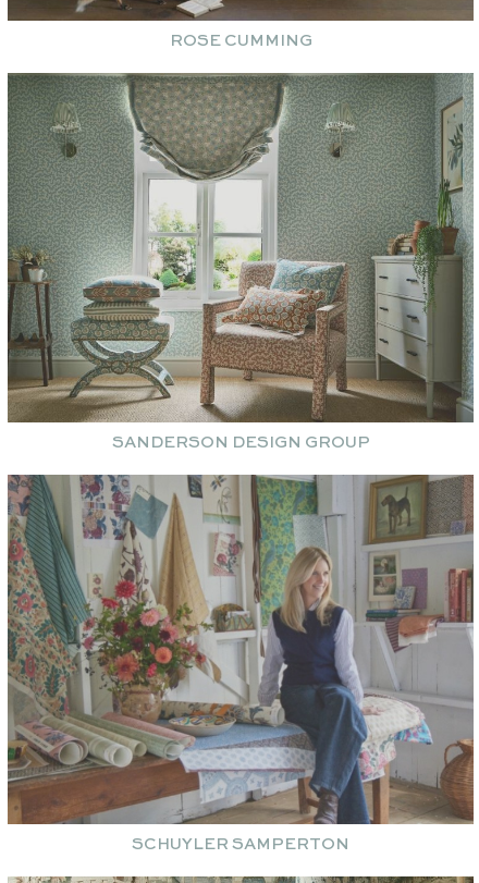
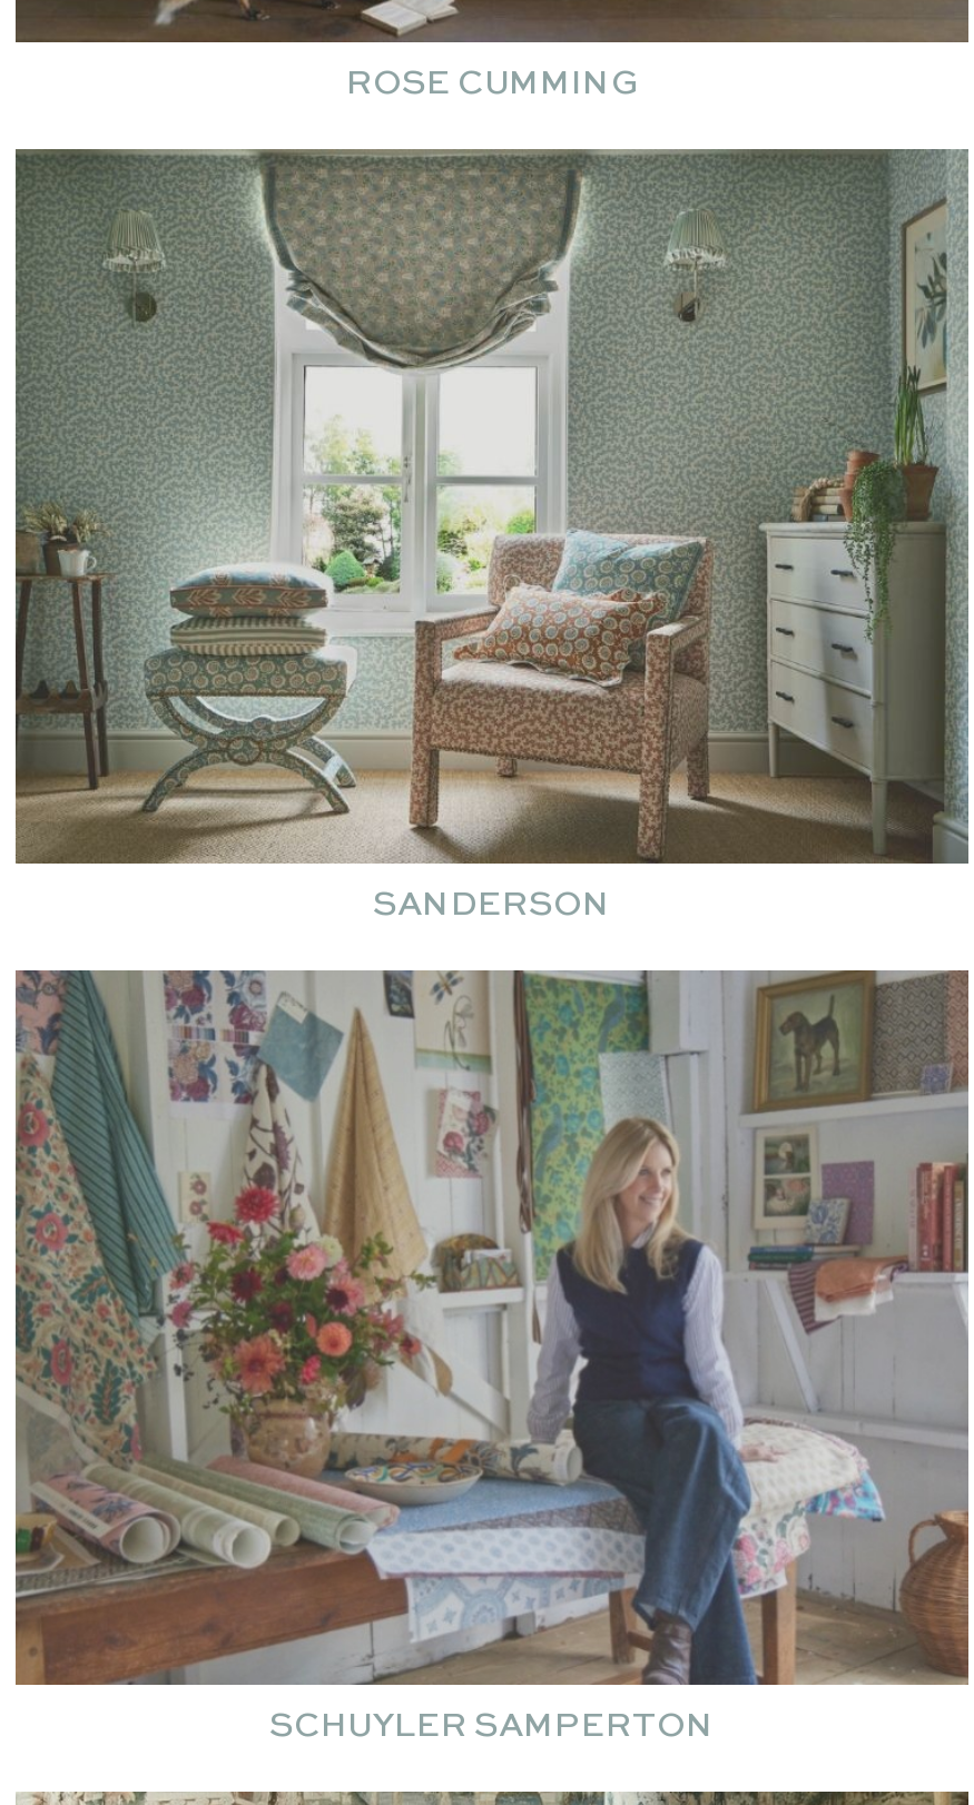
- SANDERSON DESIGN GROUP
+ SANDERSON
